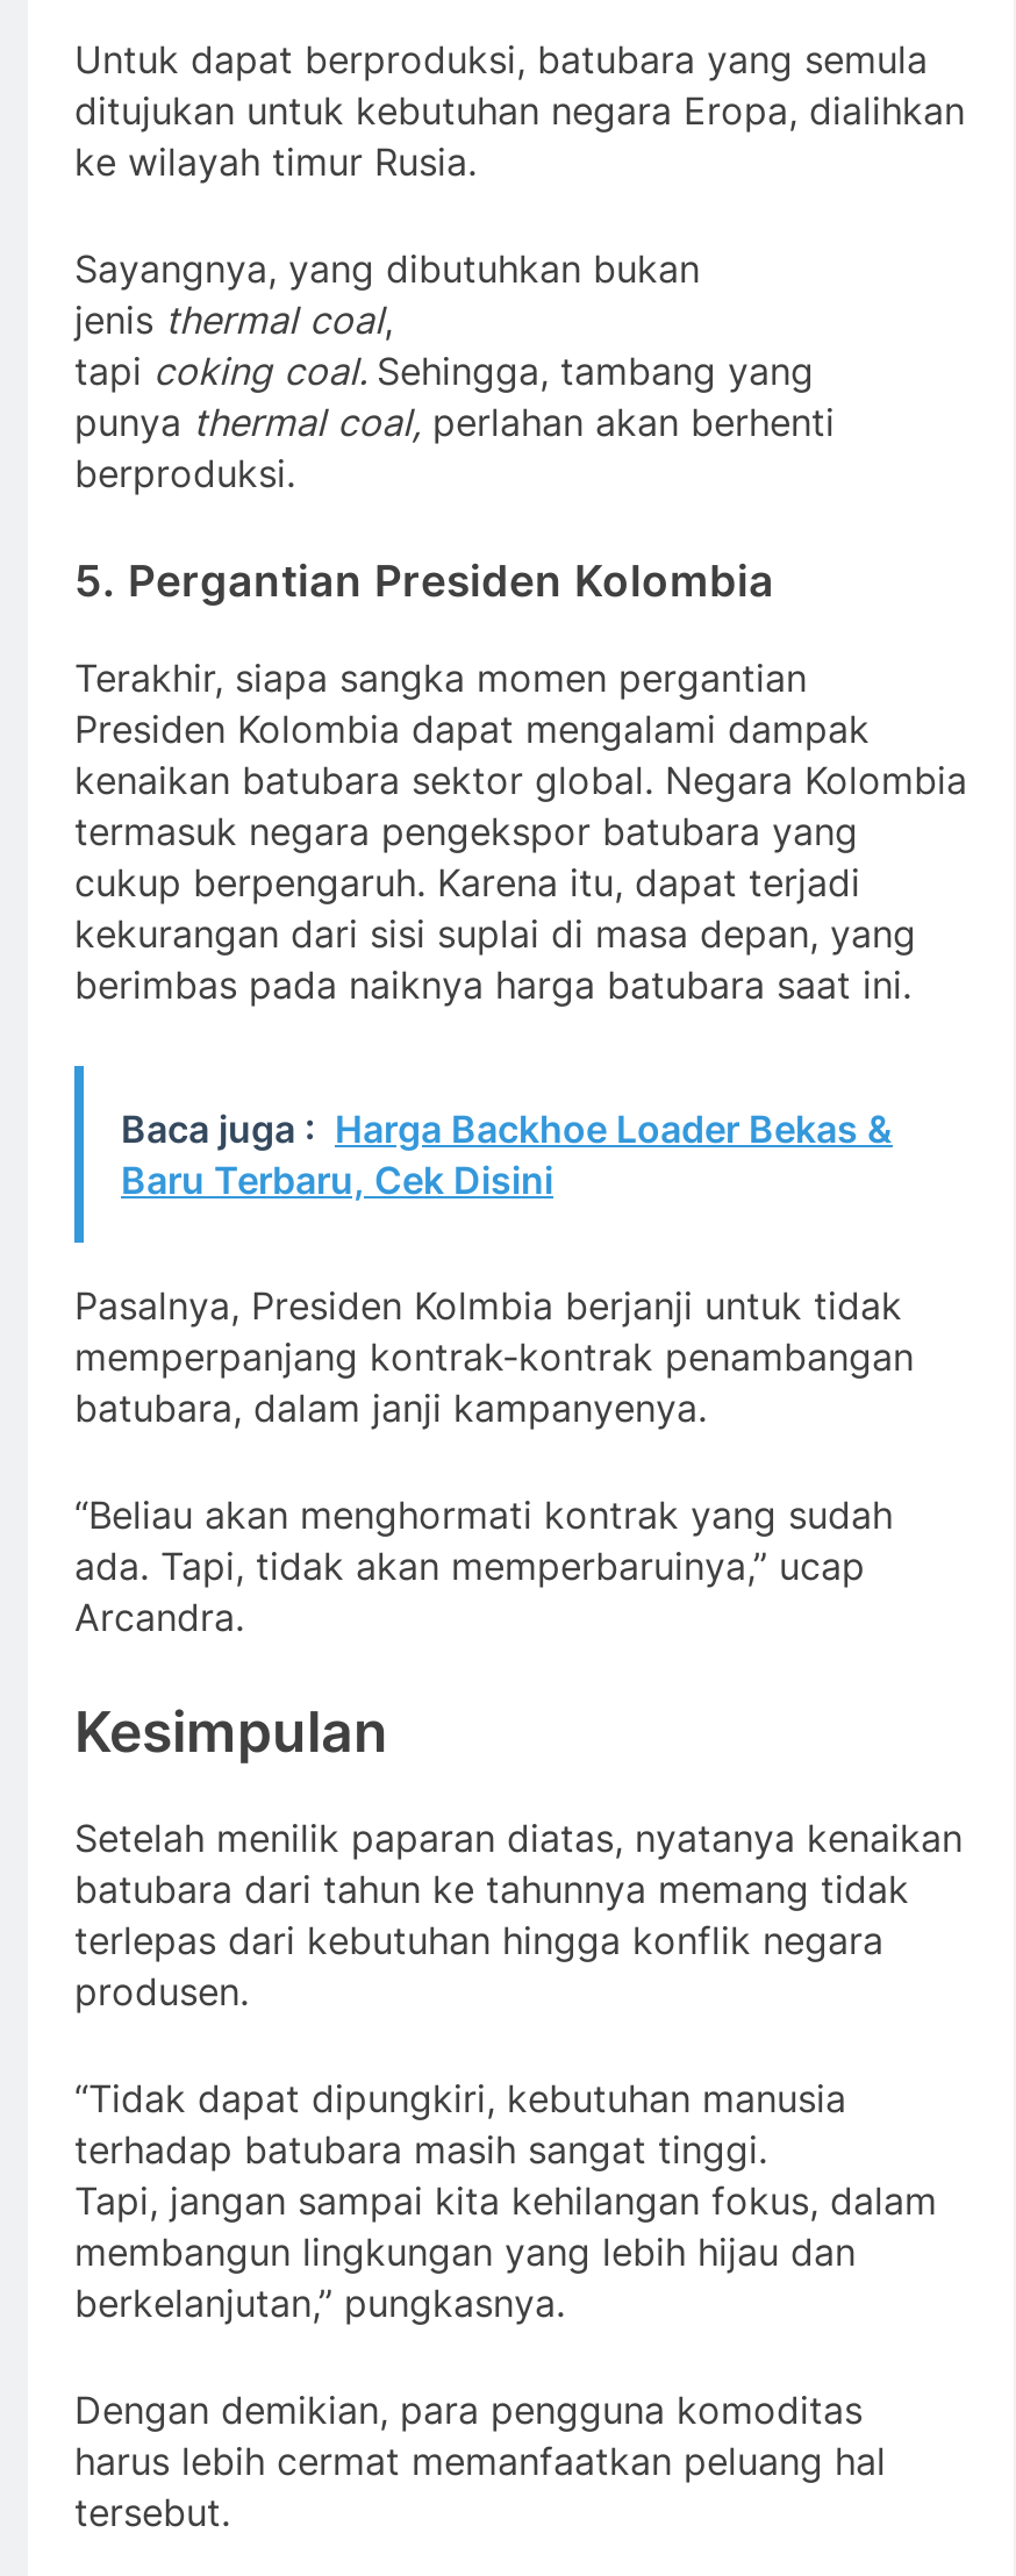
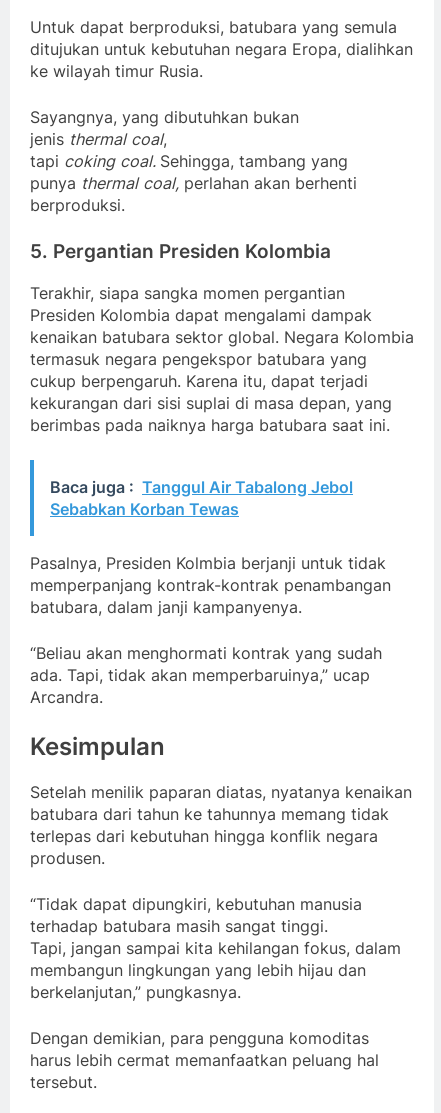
- Baca juga : Harga Backhoe Loader Bekas &
- Baru Terbaru, Cek Disini
+ Baca juga : Tanggul Air Tabalong Jebol
+ Sebabkan Korban Tewas
